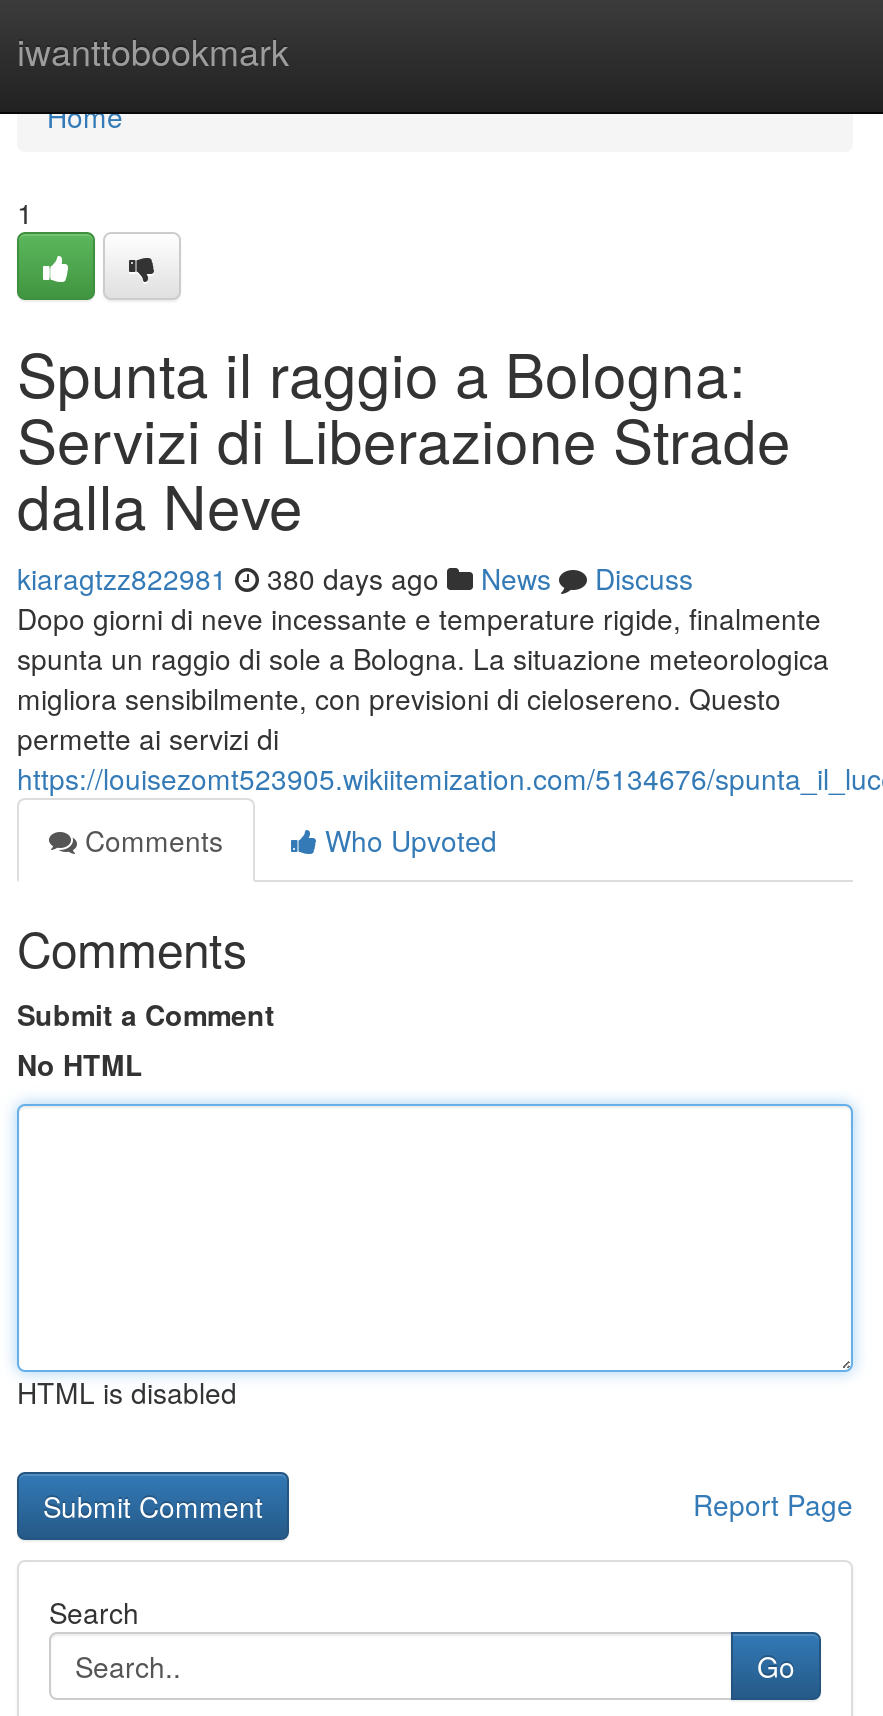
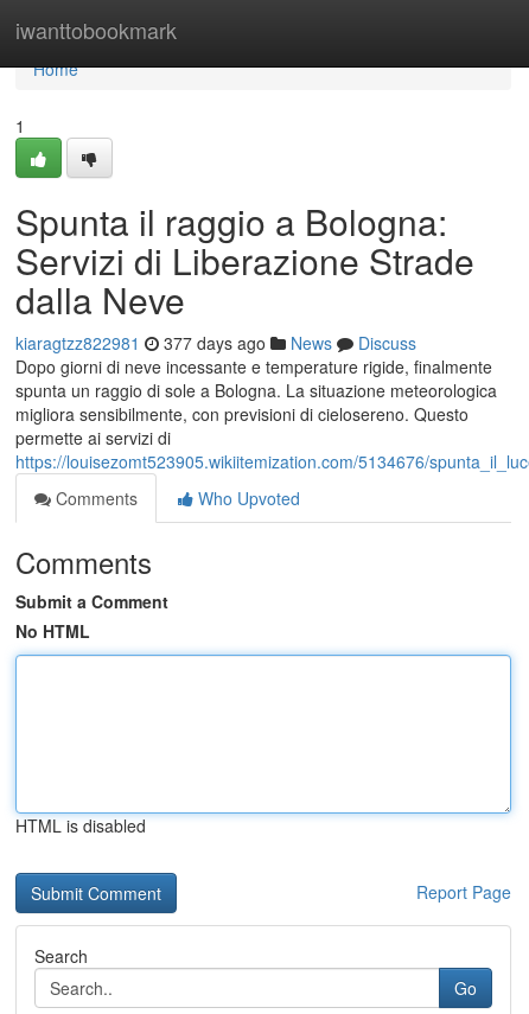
- kiaragtzz822981 380 days ago News Discuss
+ kiaragtzz822981 377 days ago News Discuss
